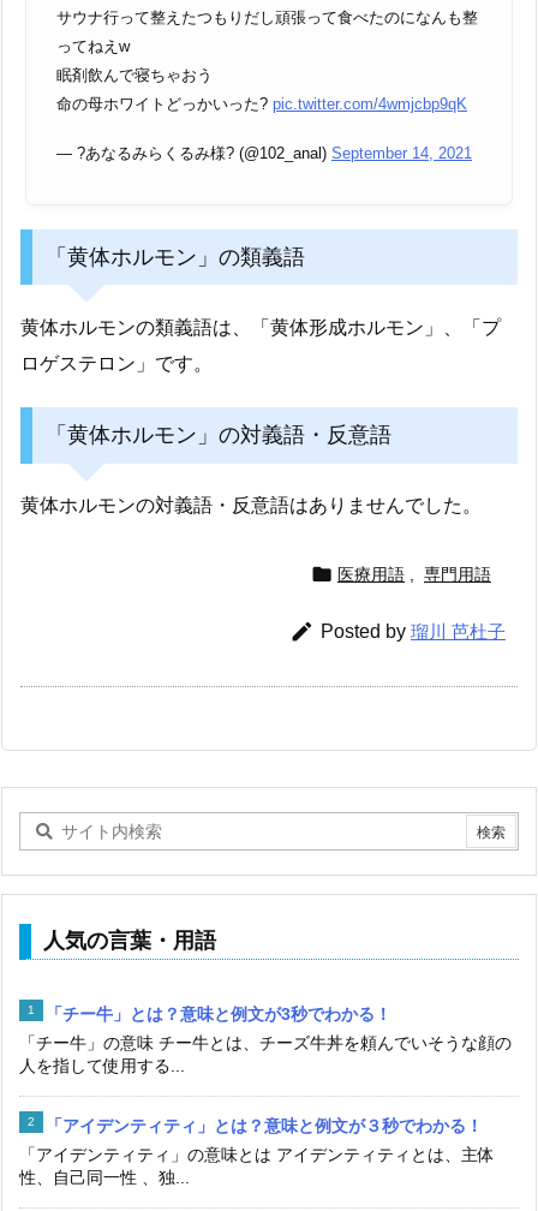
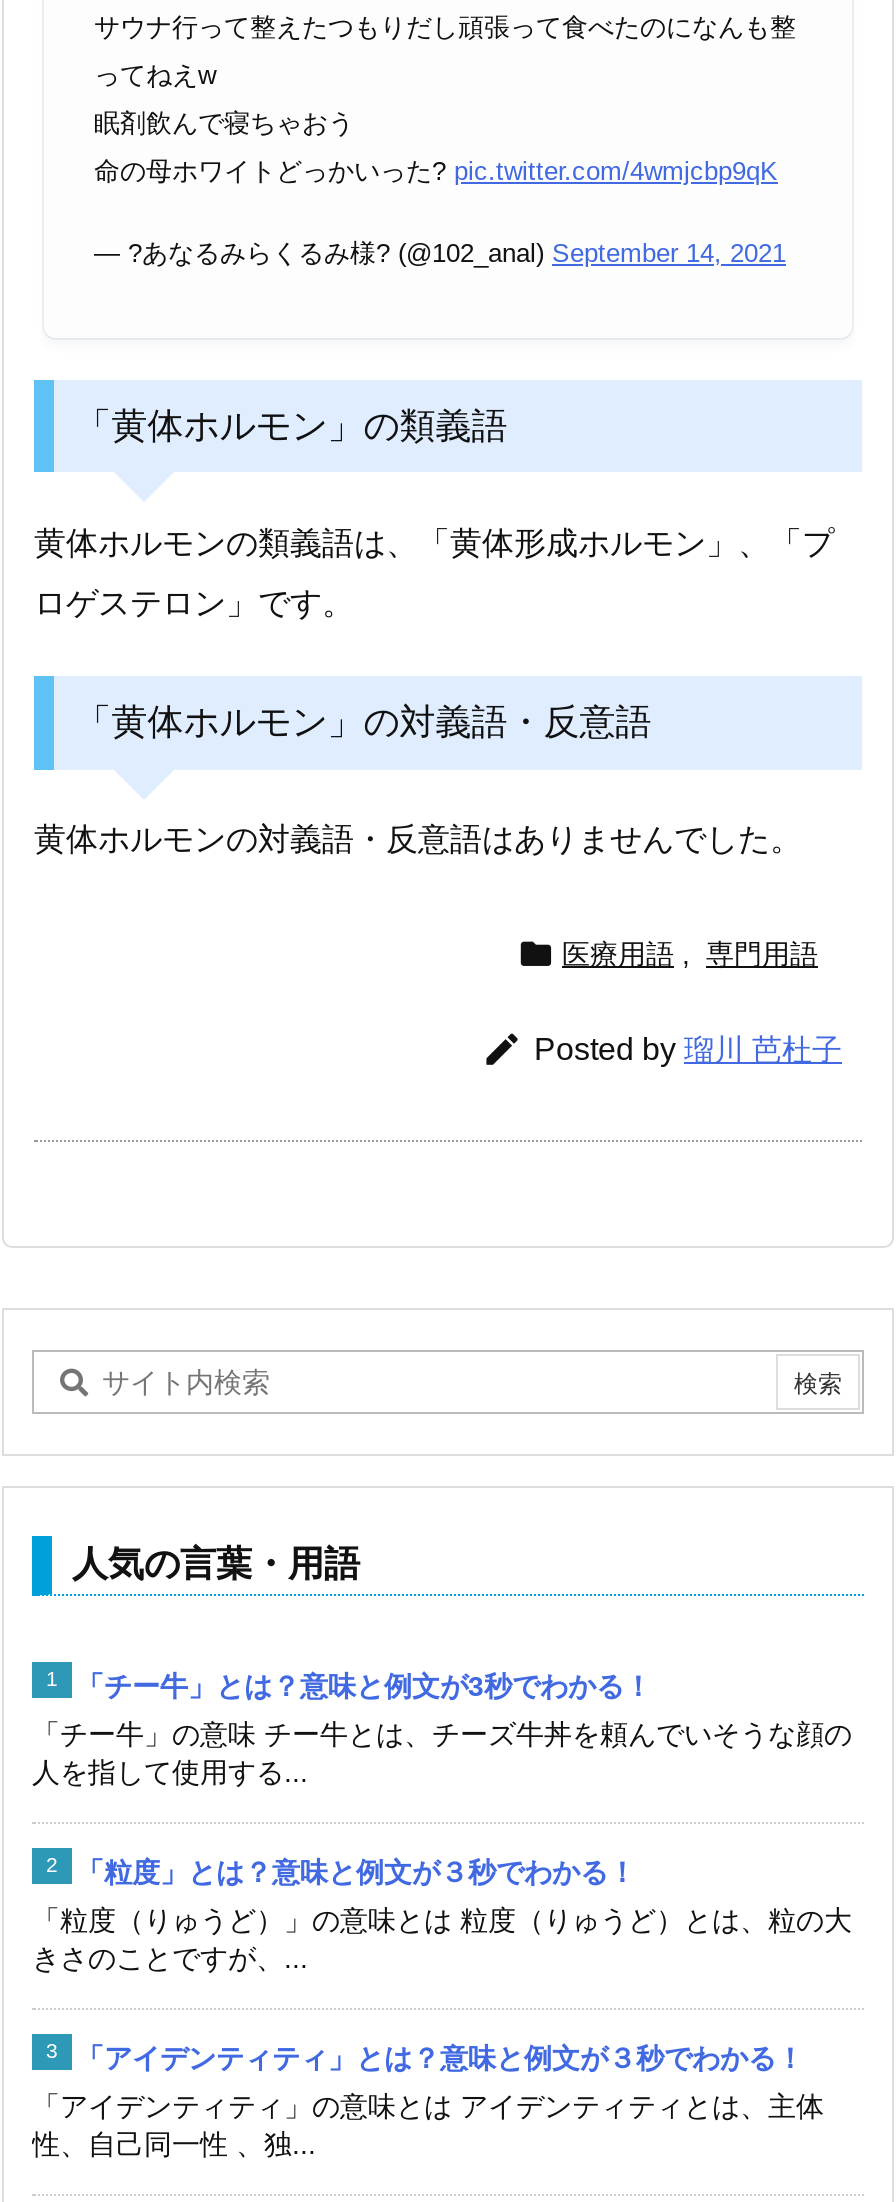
+ 「粒度」とは？意味と例文が３秒でわかる！
+ 「粒度（りゅうど）」の意味とは 粒度（りゅうど）とは、粒の大
+ きさのことですが、...
